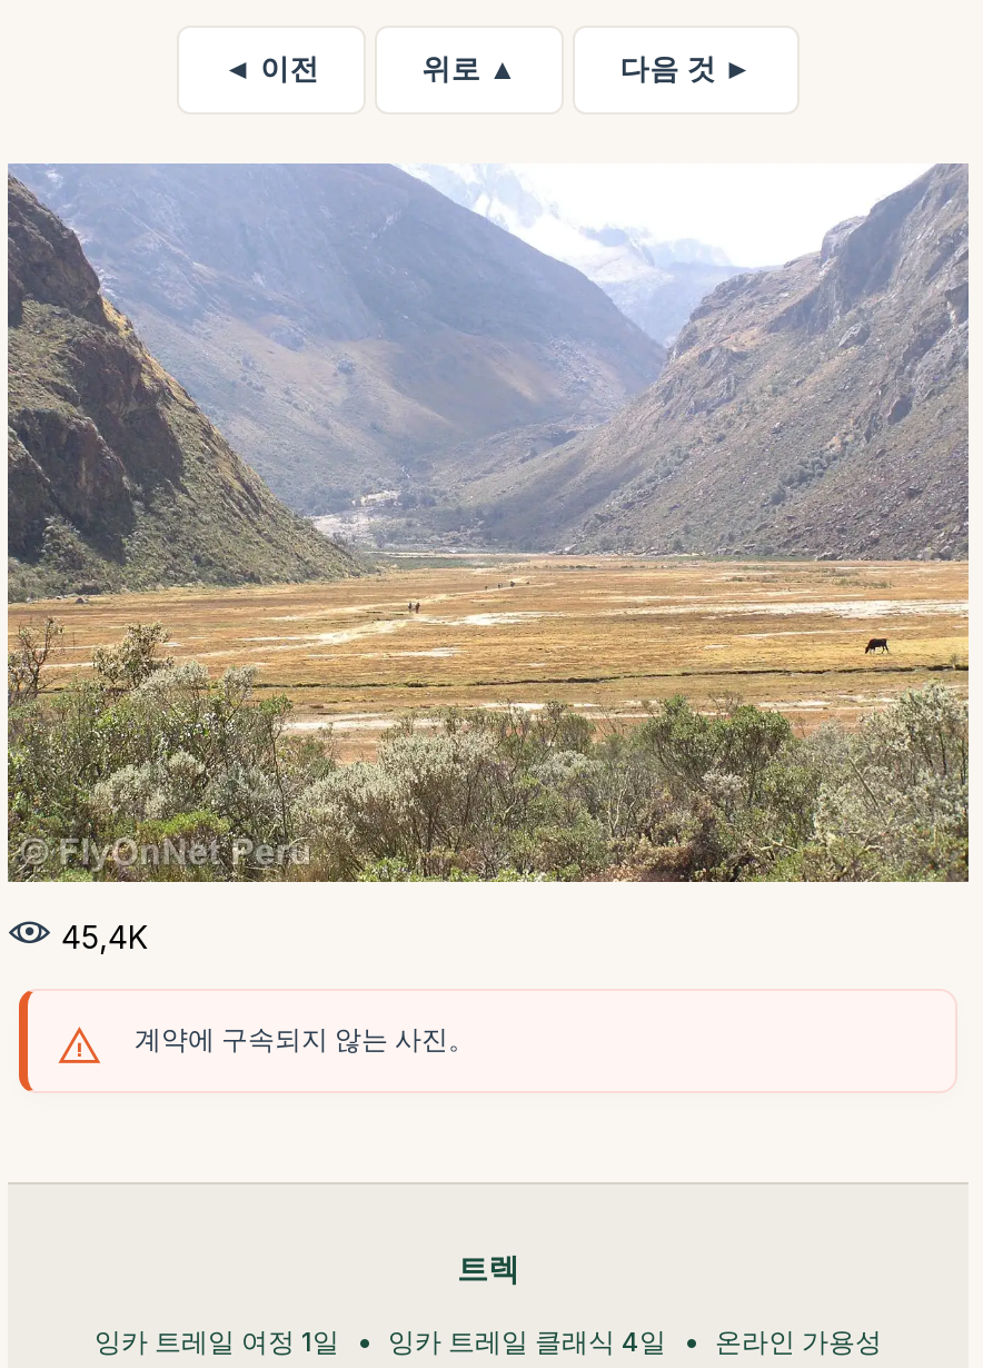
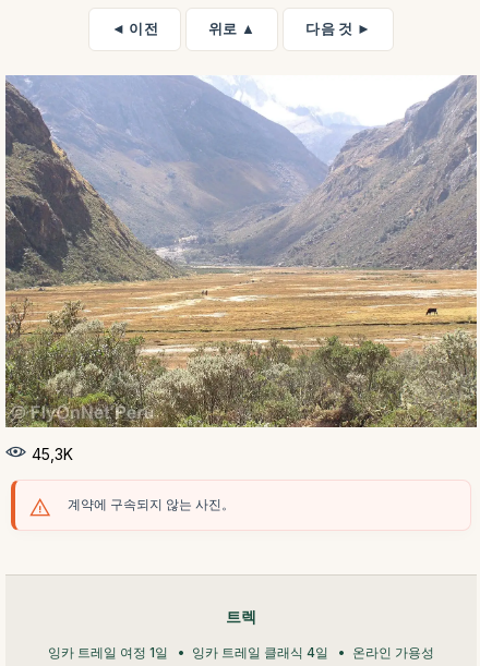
- 45,4K
+ 45,3K
